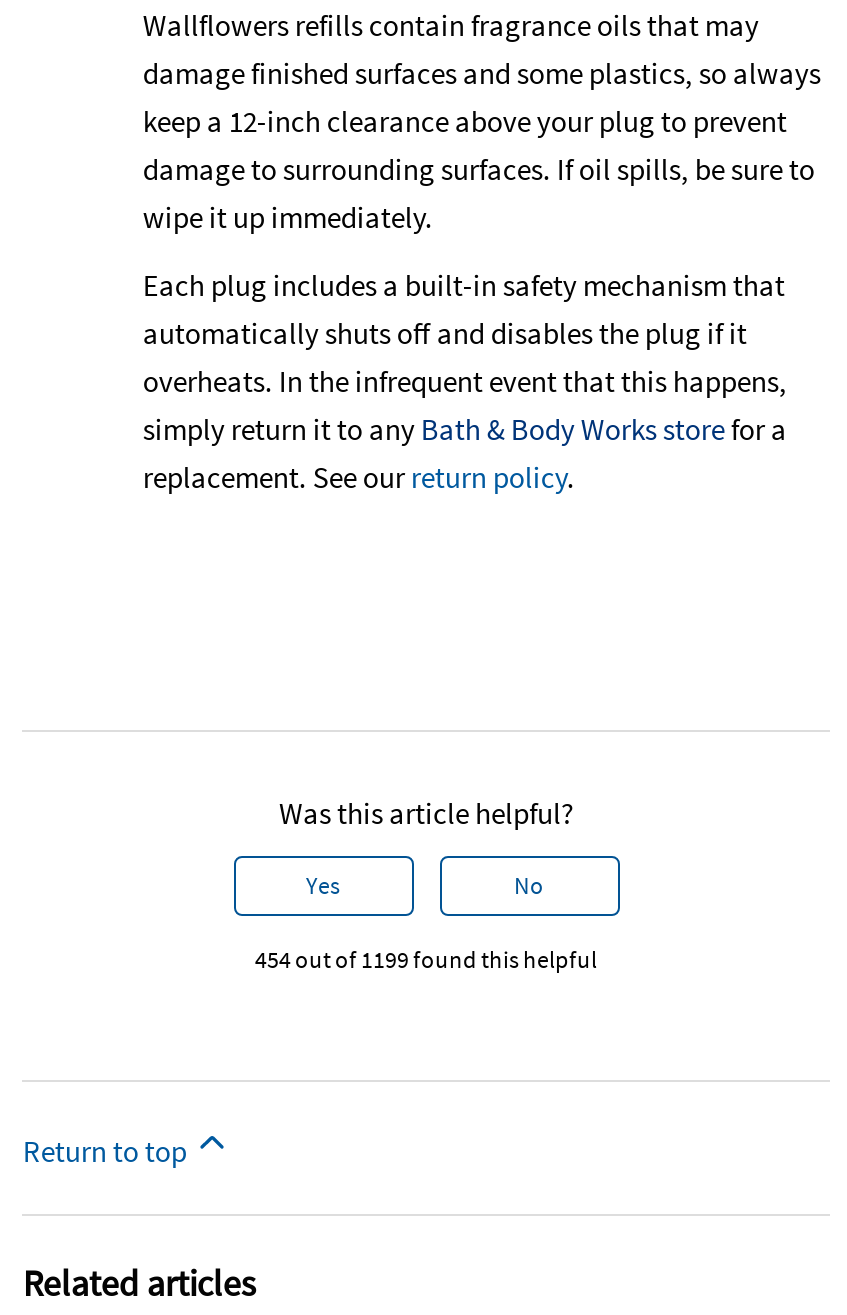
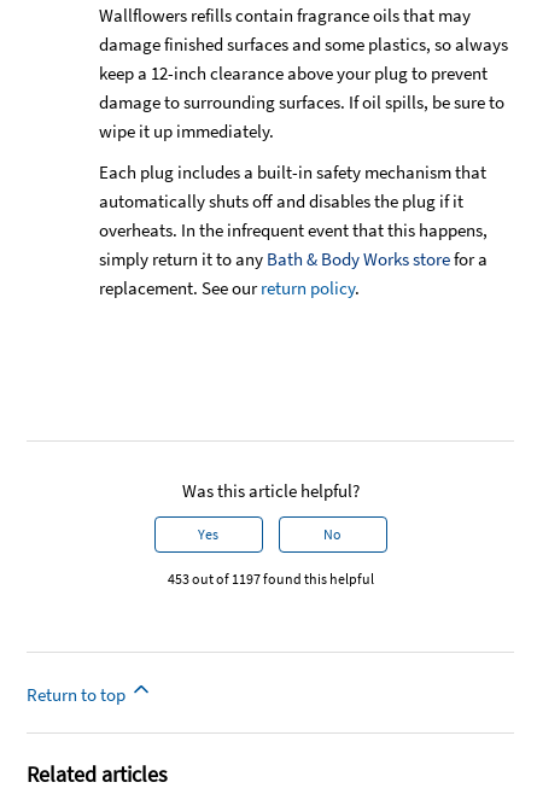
- 454 out of 1199 found this helpful
+ 453 out of 1197 found this helpful
